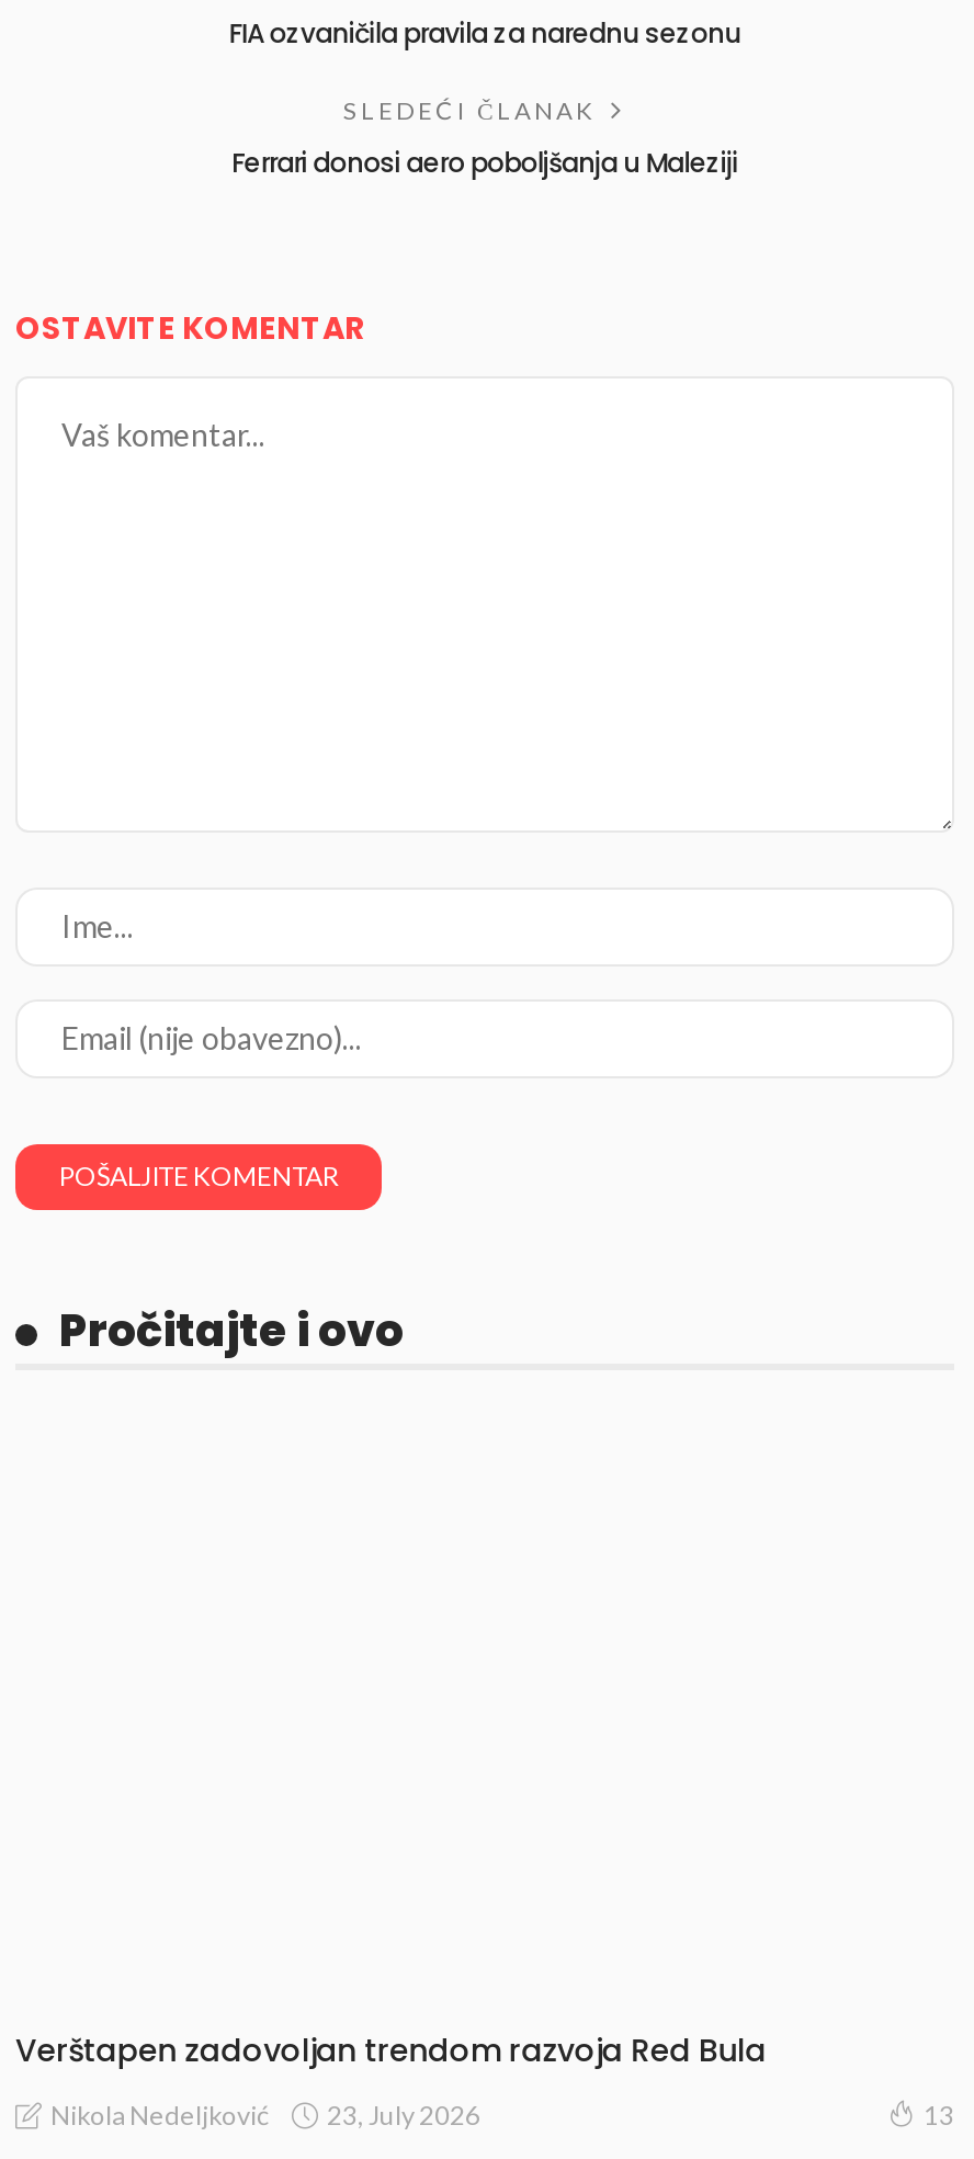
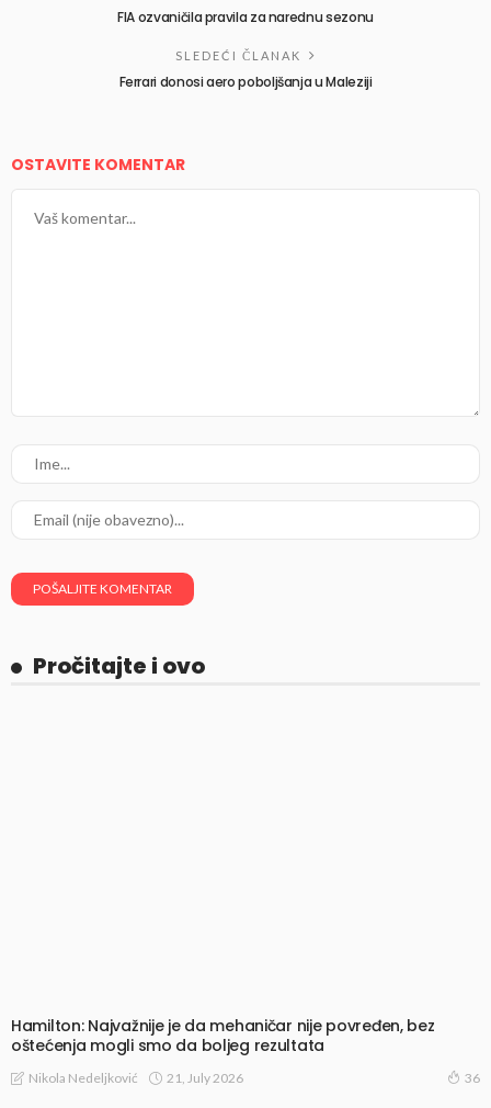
- Verštapen zadovoljan trendom razvoja Red Bula
+ Hamilton: Najvažnije je da mehaničar nije povređen, bez
+ oštećenja mogli smo da boljeg rezultata

- 23, July 2026
- 13
+ 21, July 2026
+ 36
